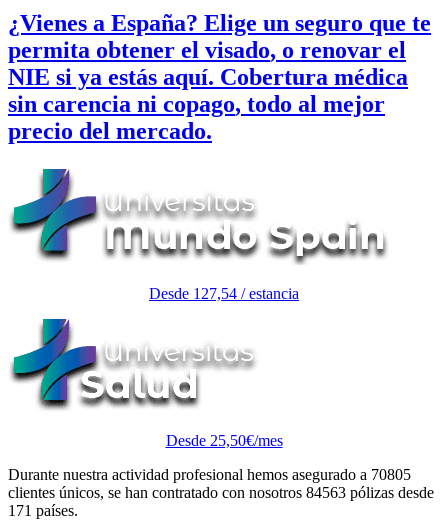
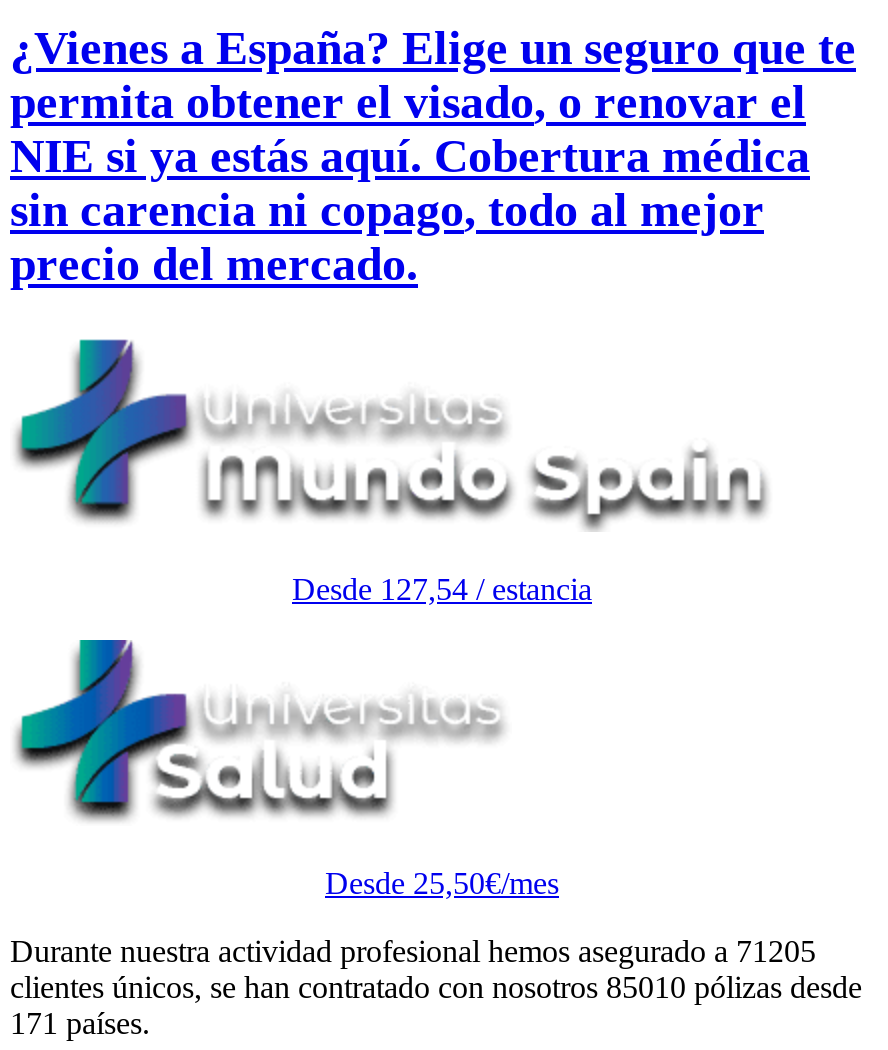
- Durante nuestra actividad profesional hemos asegurado a 70805
+ Durante nuestra actividad profesional hemos asegurado a 71205

- clientes únicos, se han contratado con nosotros 84563 pólizas desde
+ clientes únicos, se han contratado con nosotros 85010 pólizas desde
